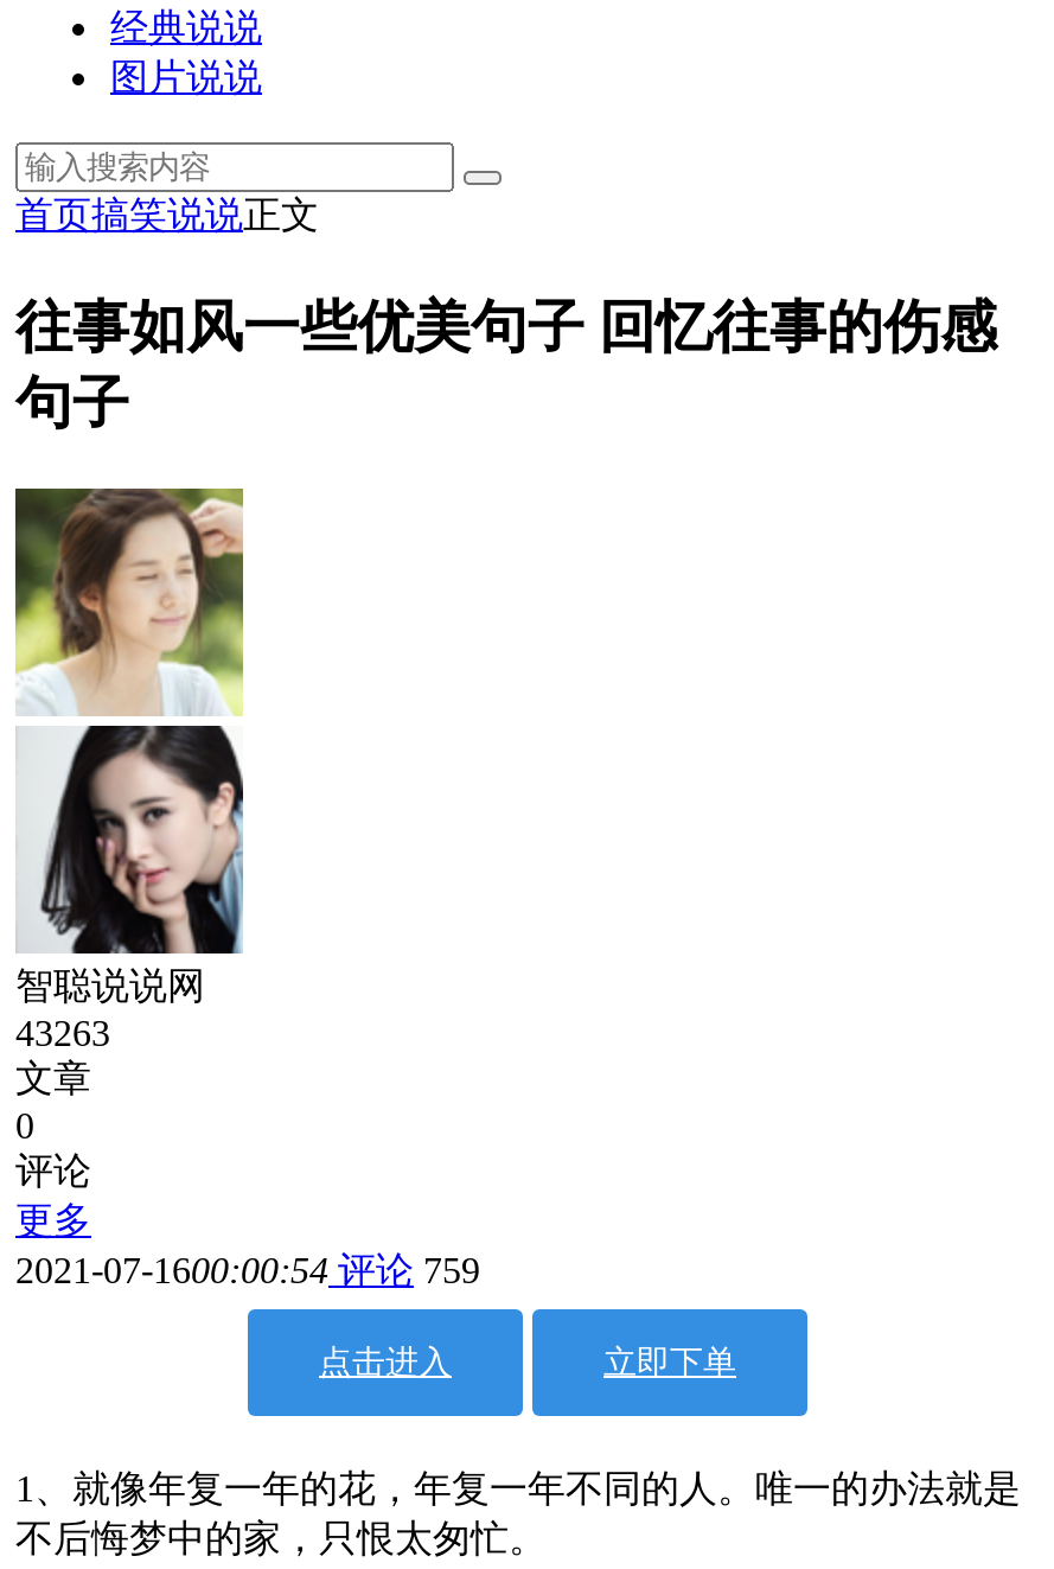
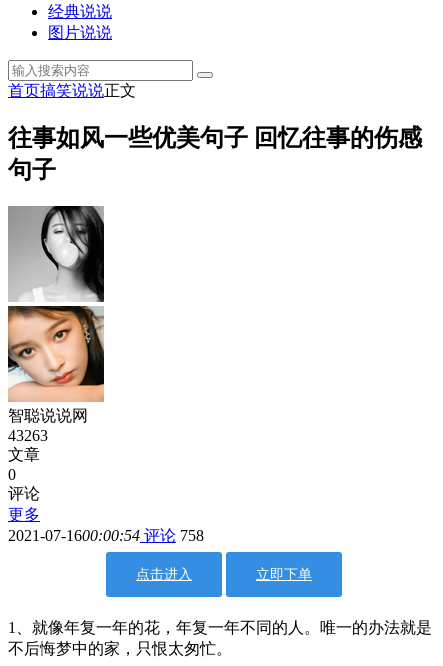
- [image]
+ [image]

- 2021-07-1600:00:54评论759
+ 2021-07-1600:00:54评论758
